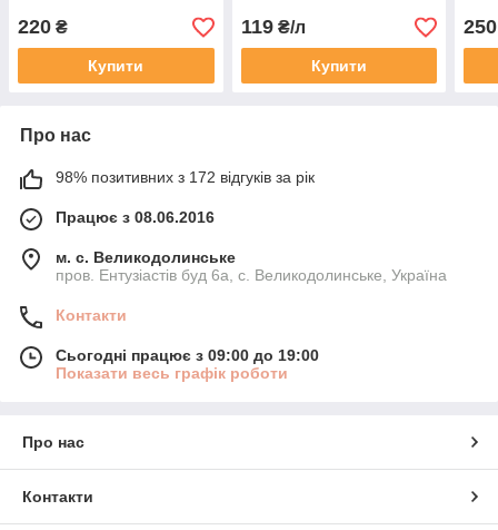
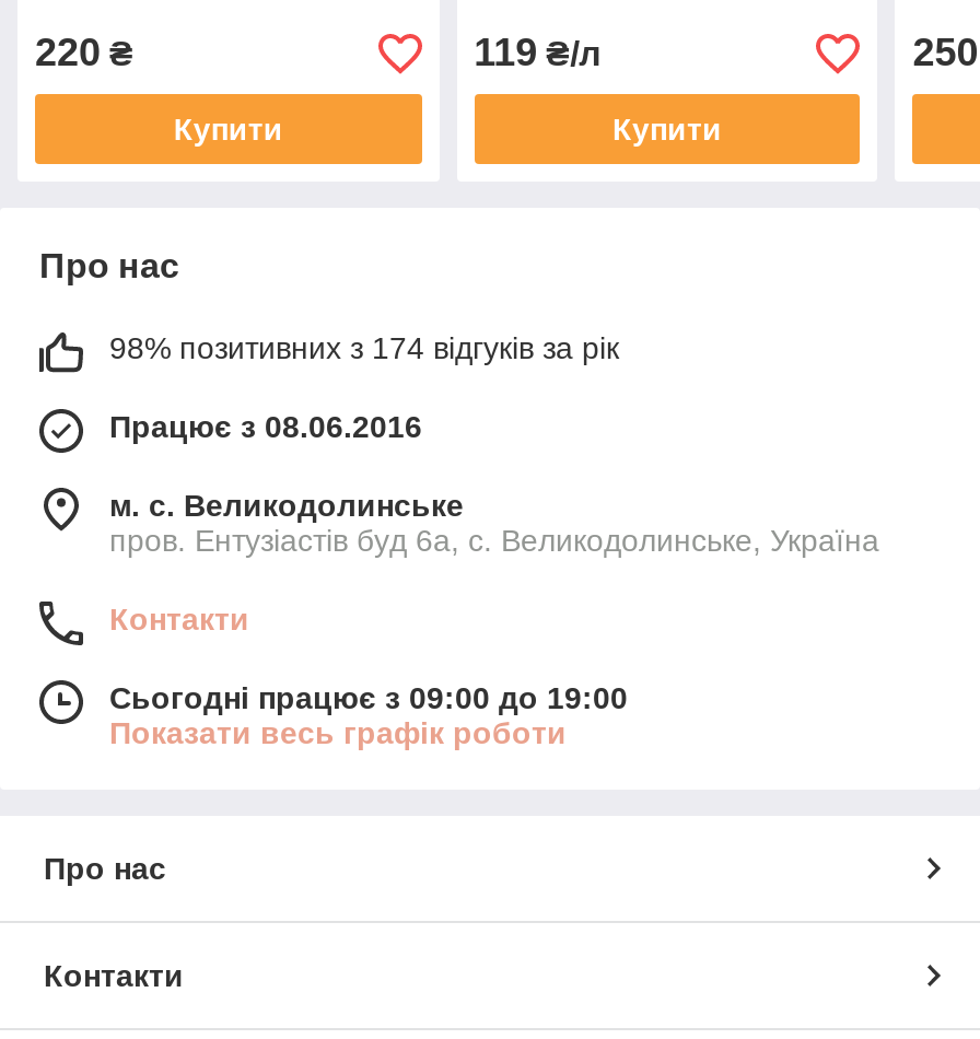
- 98% позитивних з 172 відгуків за рік
+ 98% позитивних з 174 відгуків за рік
